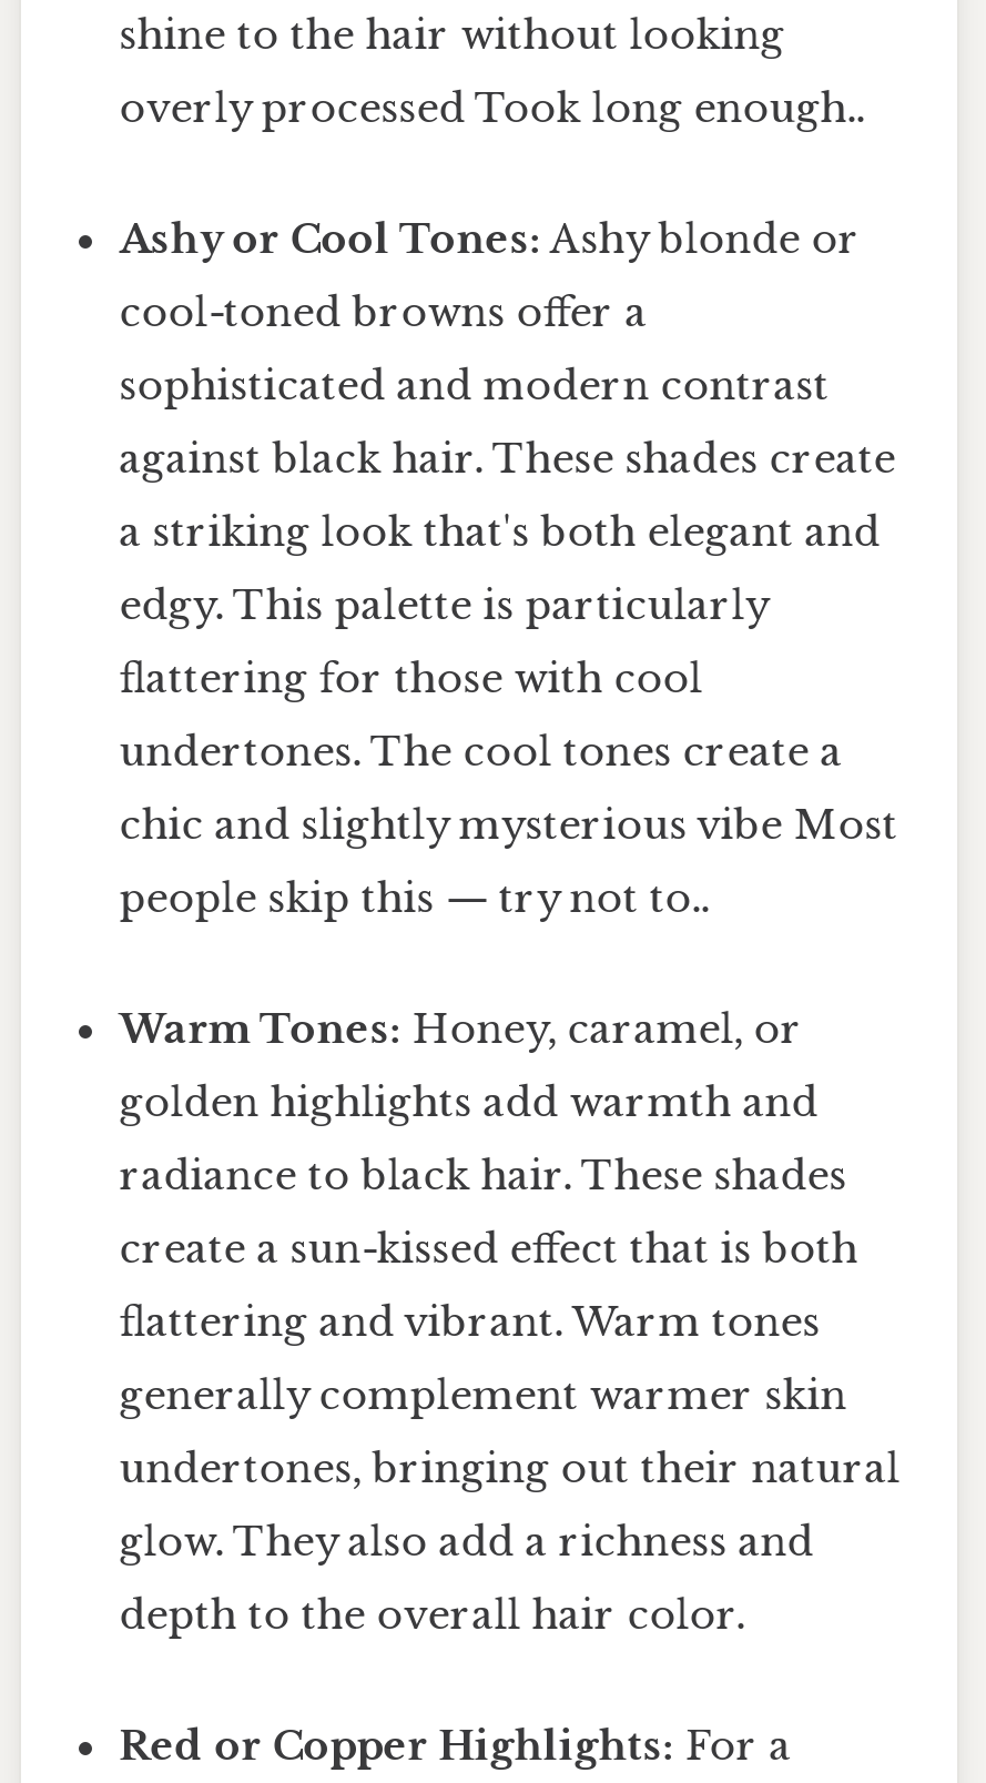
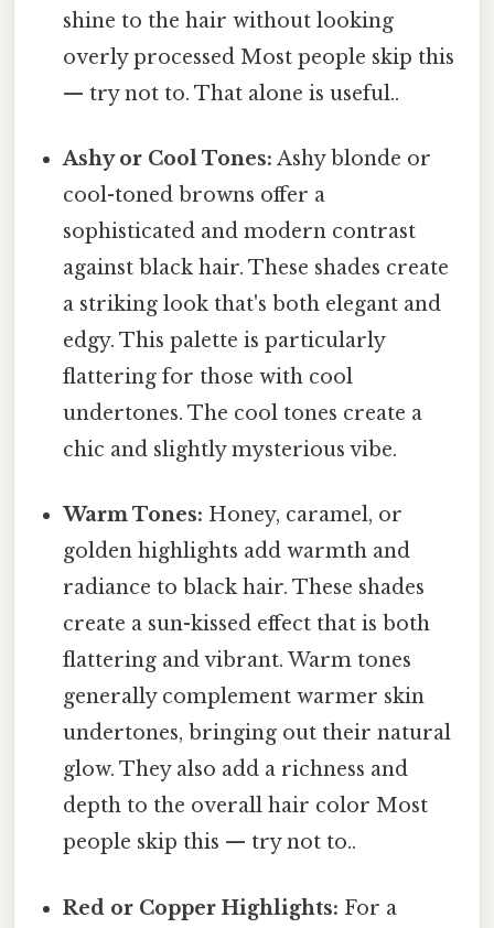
- overly processed Took long enough..
+ overly processed Most people skip this
+ — try not to. That alone is useful..

- chic and slightly mysterious vibe Most
+ chic and slightly mysterious vibe.

moved down: people skip this — try not to..

- depth to the overall hair color.
+ depth to the overall hair color Most
